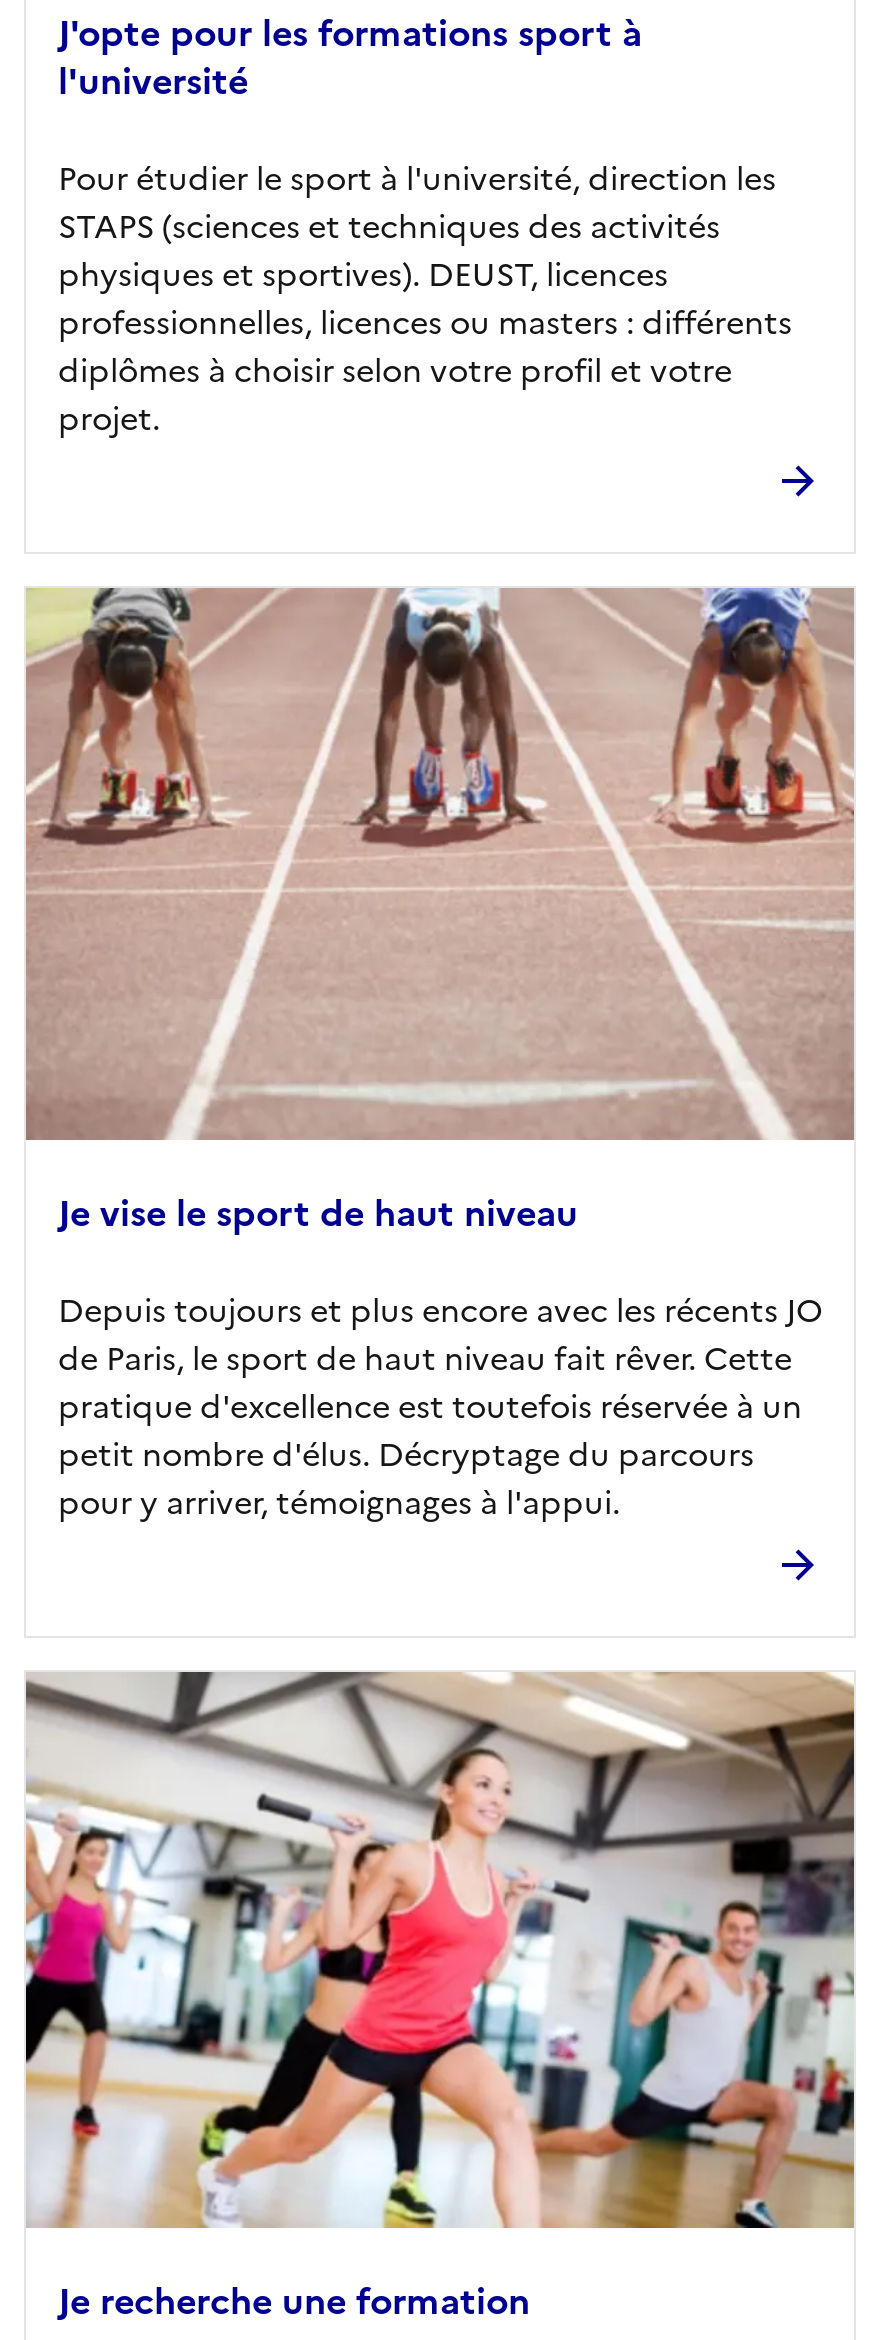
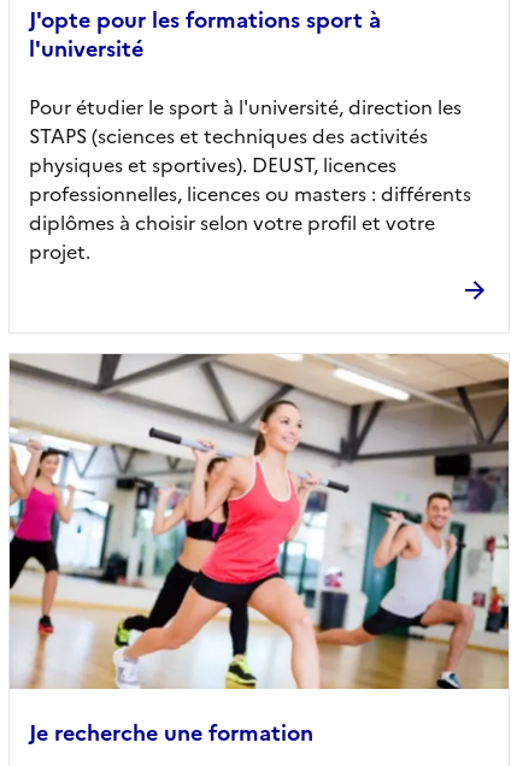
- [image]
- Je vise le sport de haut niveau
- Depuis toujours et plus encore avec les récents JO
- de Paris, le sport de haut niveau fait rêver. Cette
- pratique d'excellence est toutefois réservée à un
- petit nombre d'élus. Décryptage du parcours
- pour y arriver, témoignages à l'appui.
